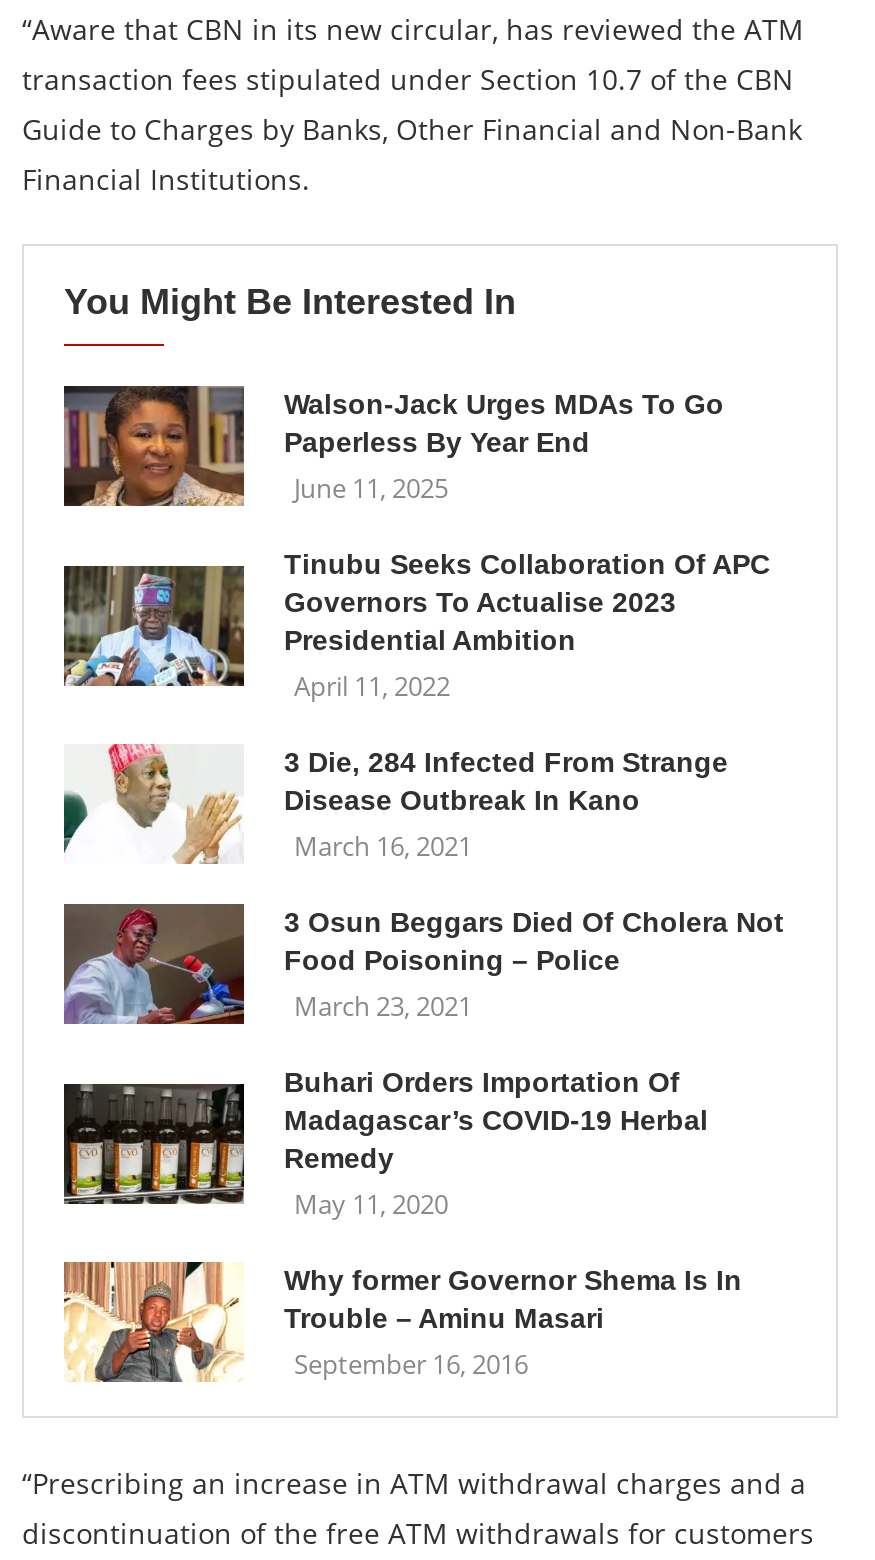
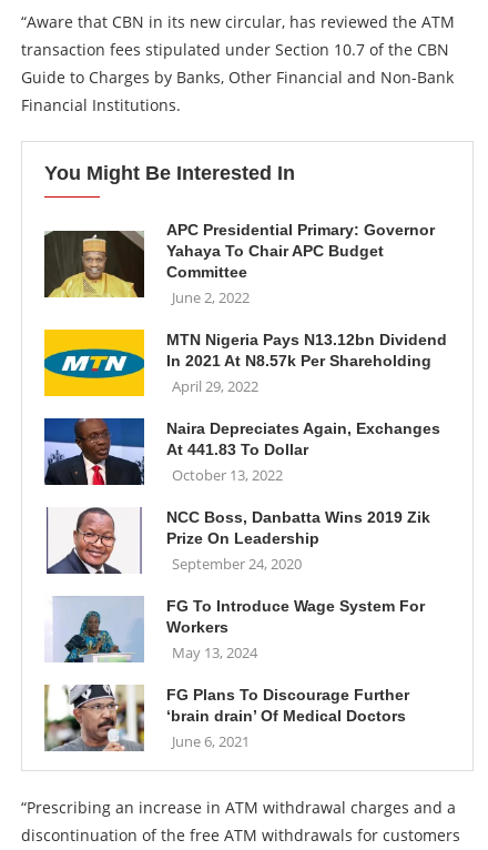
- [image]
- Walson-Jack Urges MDAs To Go
- Paperless By Year End
- June 11, 2025
+ [image]
+ APC Presidential Primary: Governor
+ Yahaya To Chair APC Budget
+ Committee
+ June 2, 2022

- [image]
- Tinubu Seeks Collaboration Of APC
- Governors To Actualise 2023
- Presidential Ambition
- April 11, 2022
+ [image]
+ MTN Nigeria Pays N13.12bn Dividend
+ In 2021 At N8.57k Per Shareholding
+ April 29, 2022

- [image]
- 3 Die, 284 Infected From Strange
- Disease Outbreak In Kano
- March 16, 2021
+ [image]
+ Naira Depreciates Again, Exchanges
+ At 441.83 To Dollar
+ October 13, 2022

- [image]
- 3 Osun Beggars Died Of Cholera Not
- Food Poisoning – Police
- March 23, 2021
+ [image]
+ NCC Boss, Danbatta Wins 2019 Zik
+ Prize On Leadership
+ September 24, 2020

- [image]
- Buhari Orders Importation Of
- Madagascar’s COVID-19 Herbal
- Remedy
- May 11, 2020
+ [image]
+ FG To Introduce Wage System For
+ Workers
+ May 13, 2024

- [image]
- Why former Governor Shema Is In
- Trouble – Aminu Masari
- September 16, 2016
+ [image]
+ FG Plans To Discourage Further
+ ‘brain drain’ Of Medical Doctors
+ June 6, 2021
